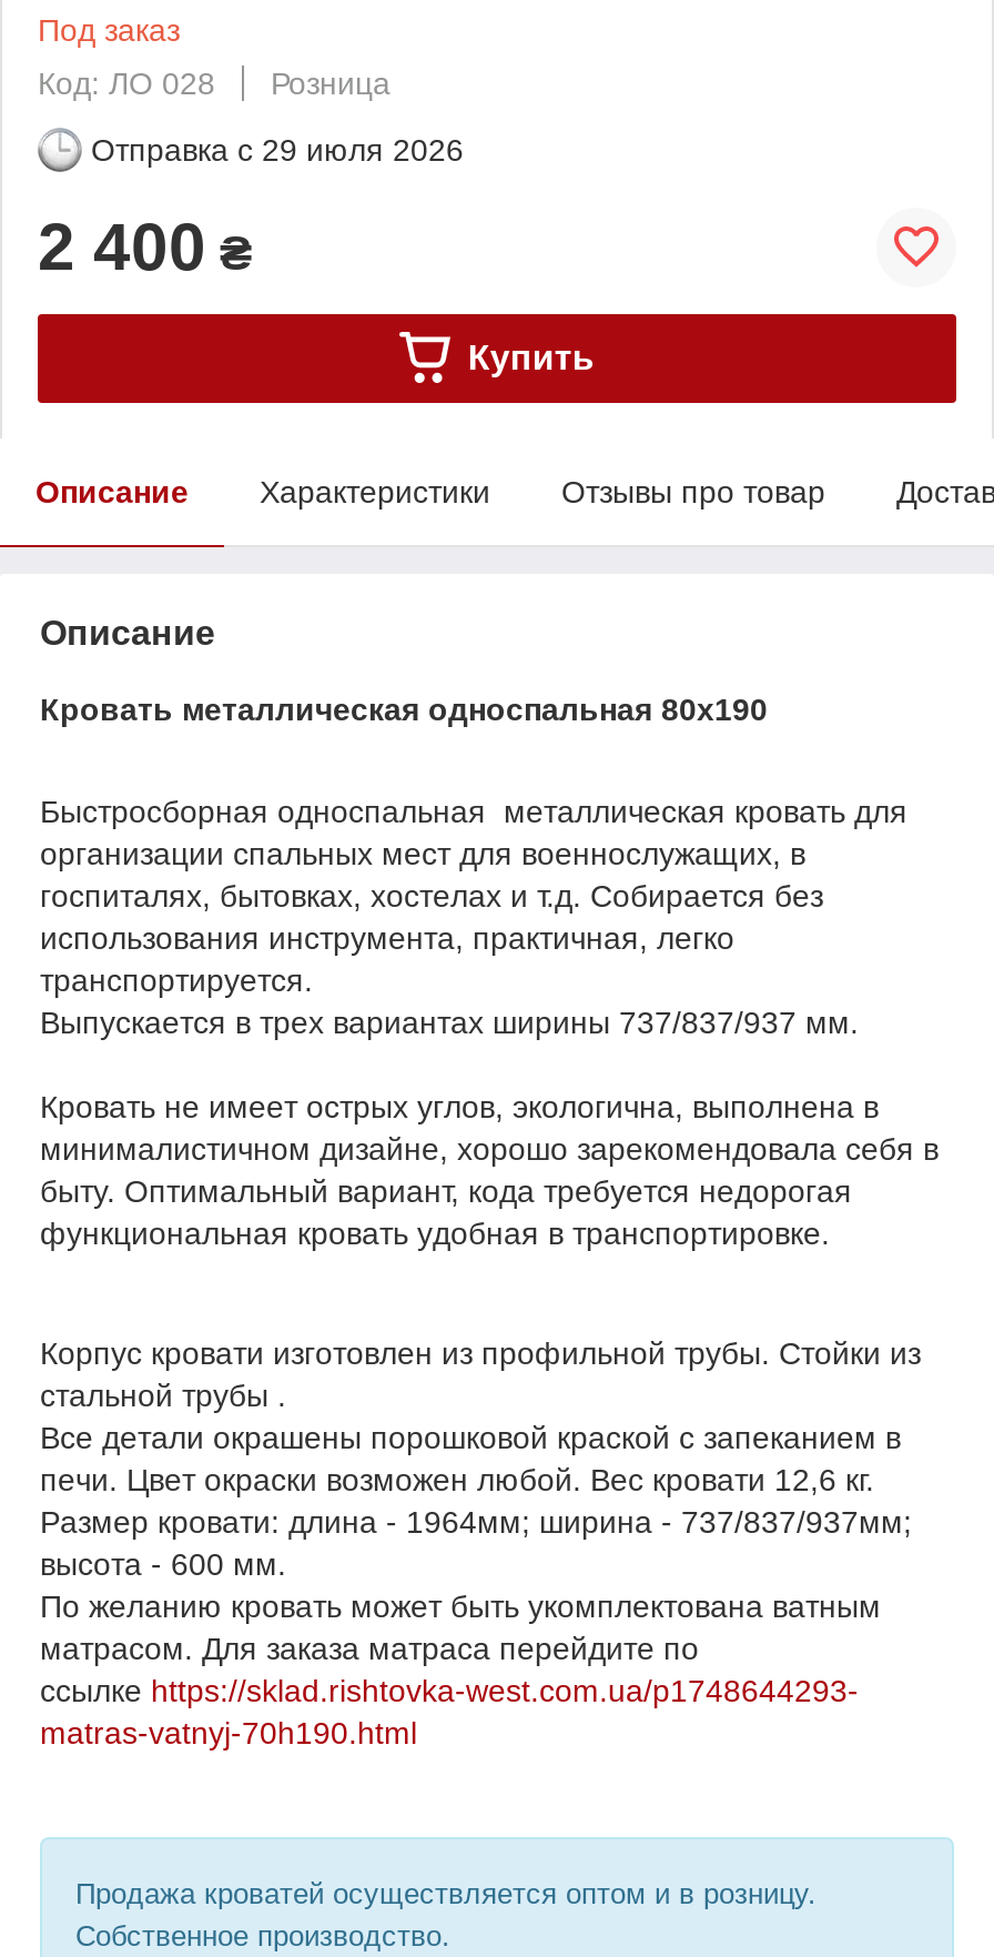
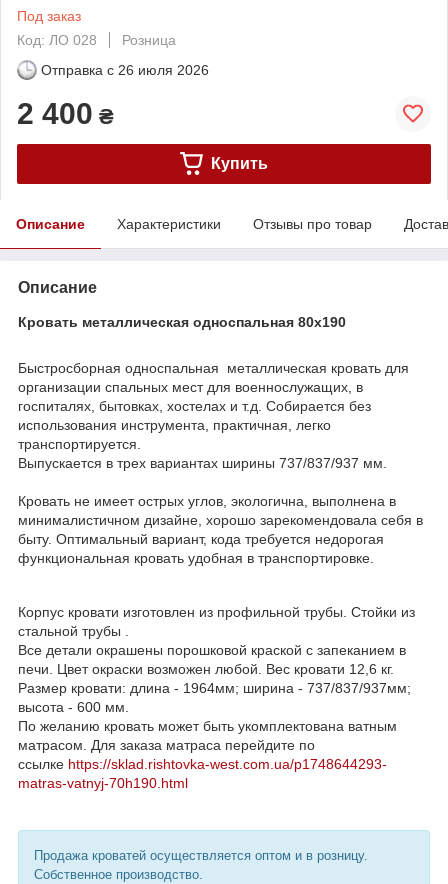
- Отправка с 29 июля 2026
+ Отправка с 26 июля 2026
